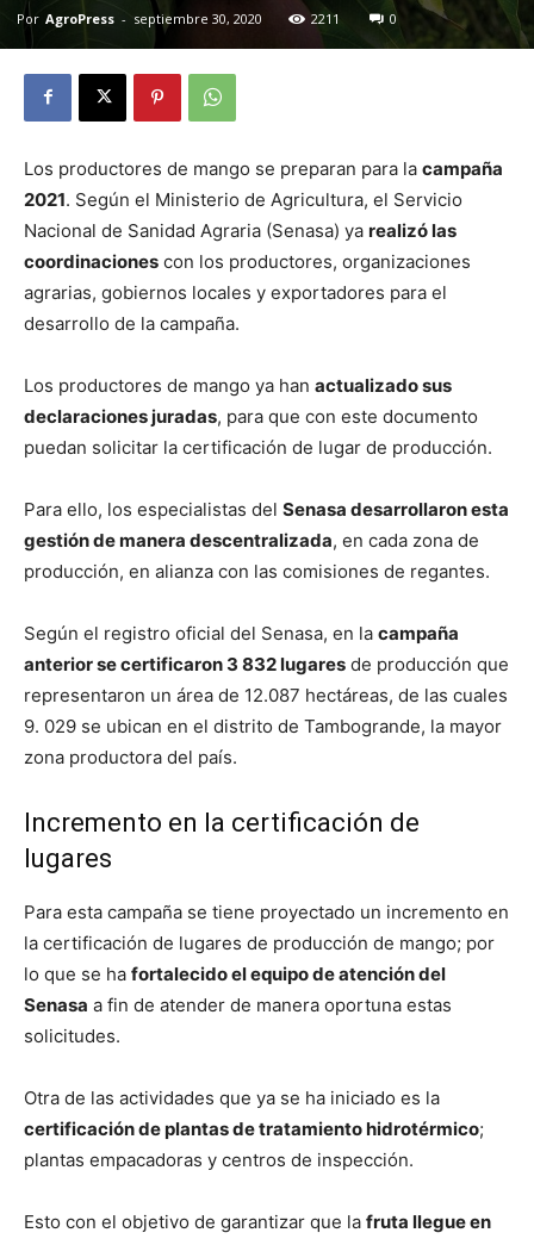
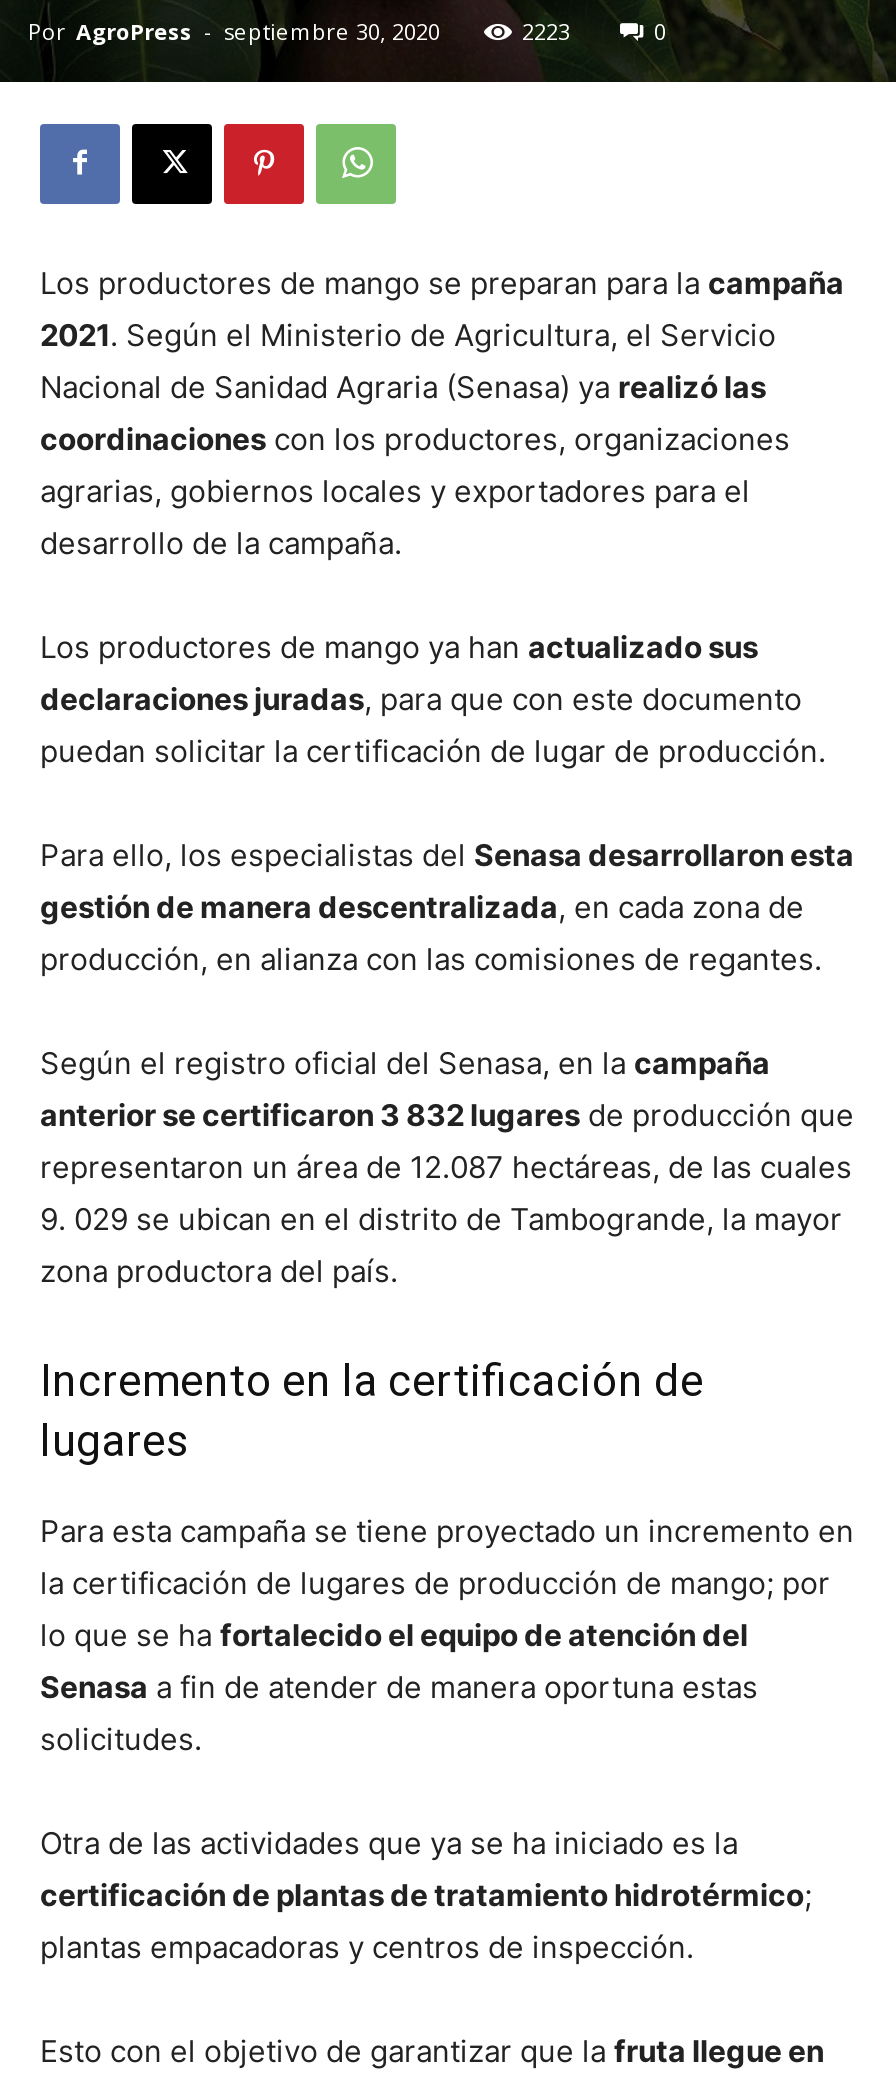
- 2211
+ 2223
